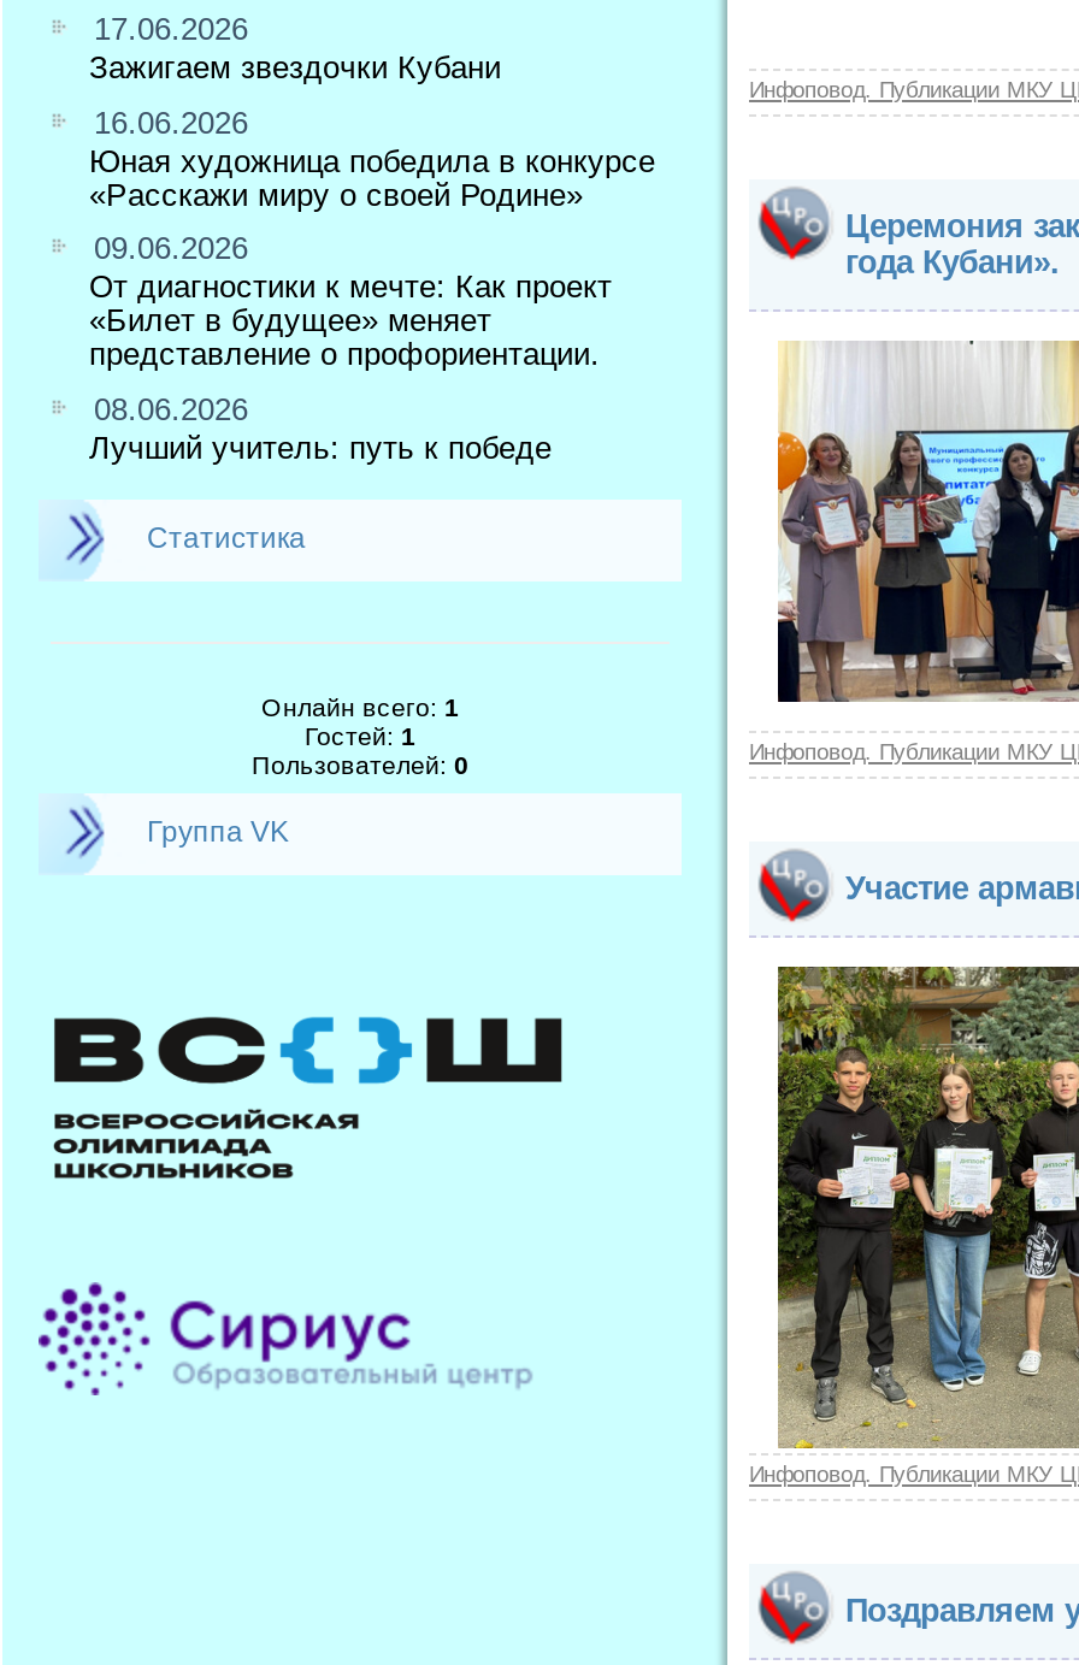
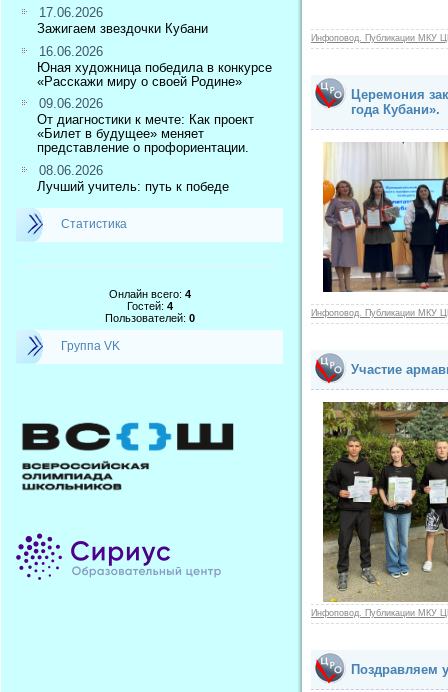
- Онлайн всего: 1
+ Онлайн всего: 4

- Гостей: 1
+ Гостей: 4
